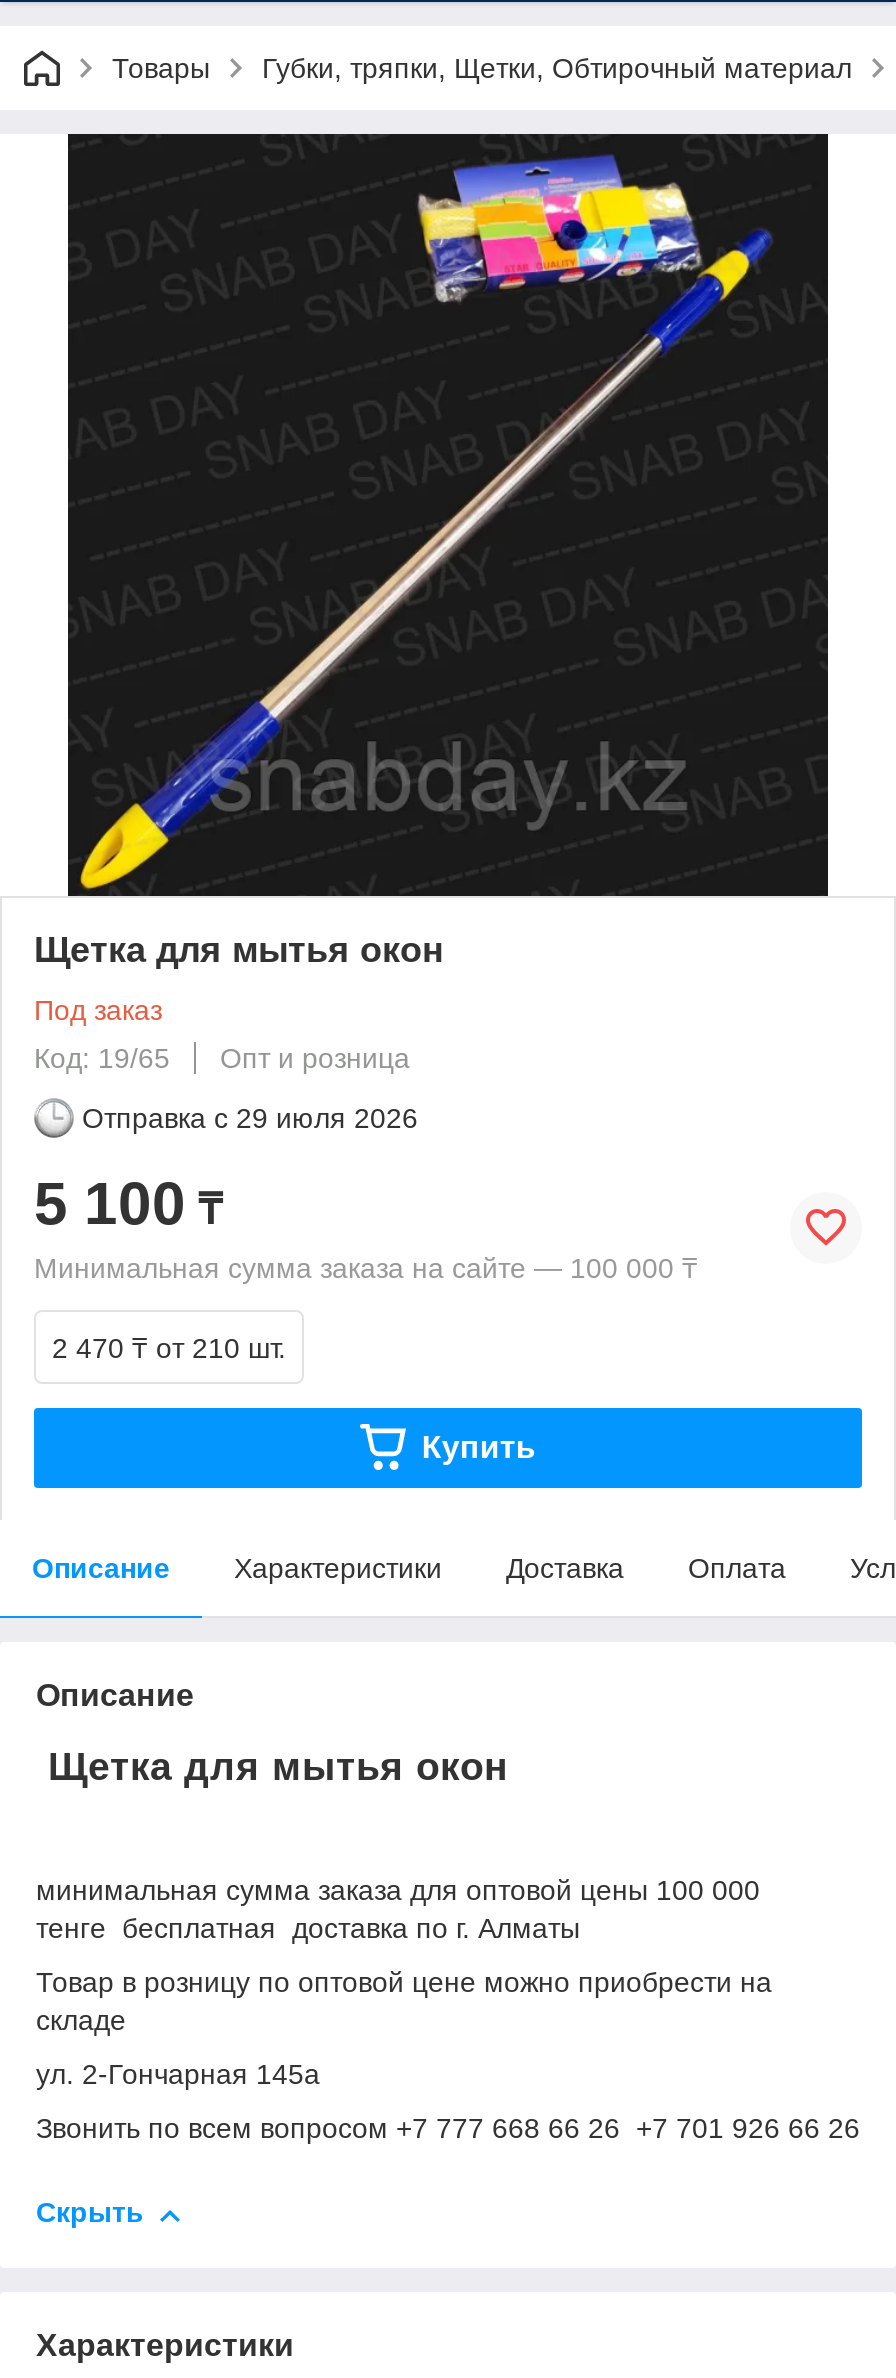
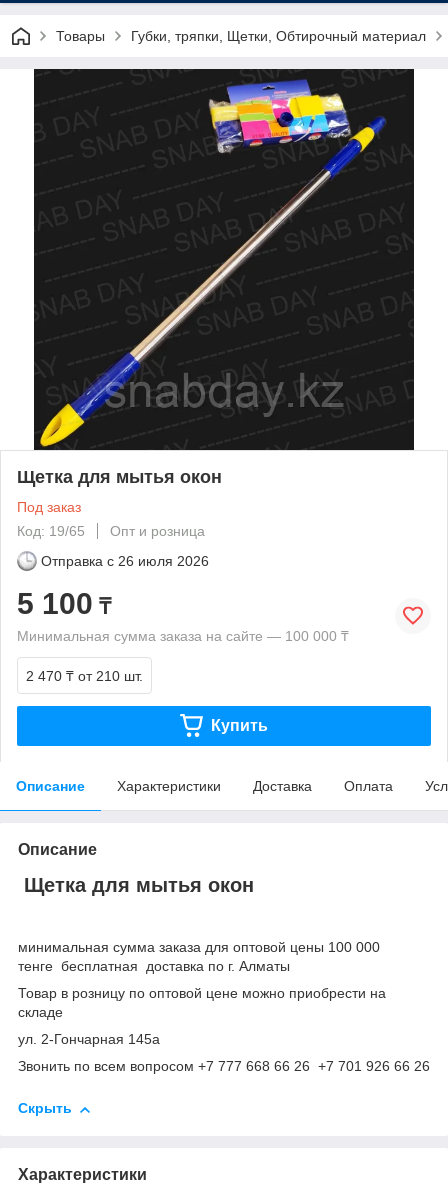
- Отправка с 29 июля 2026
+ Отправка с 26 июля 2026
